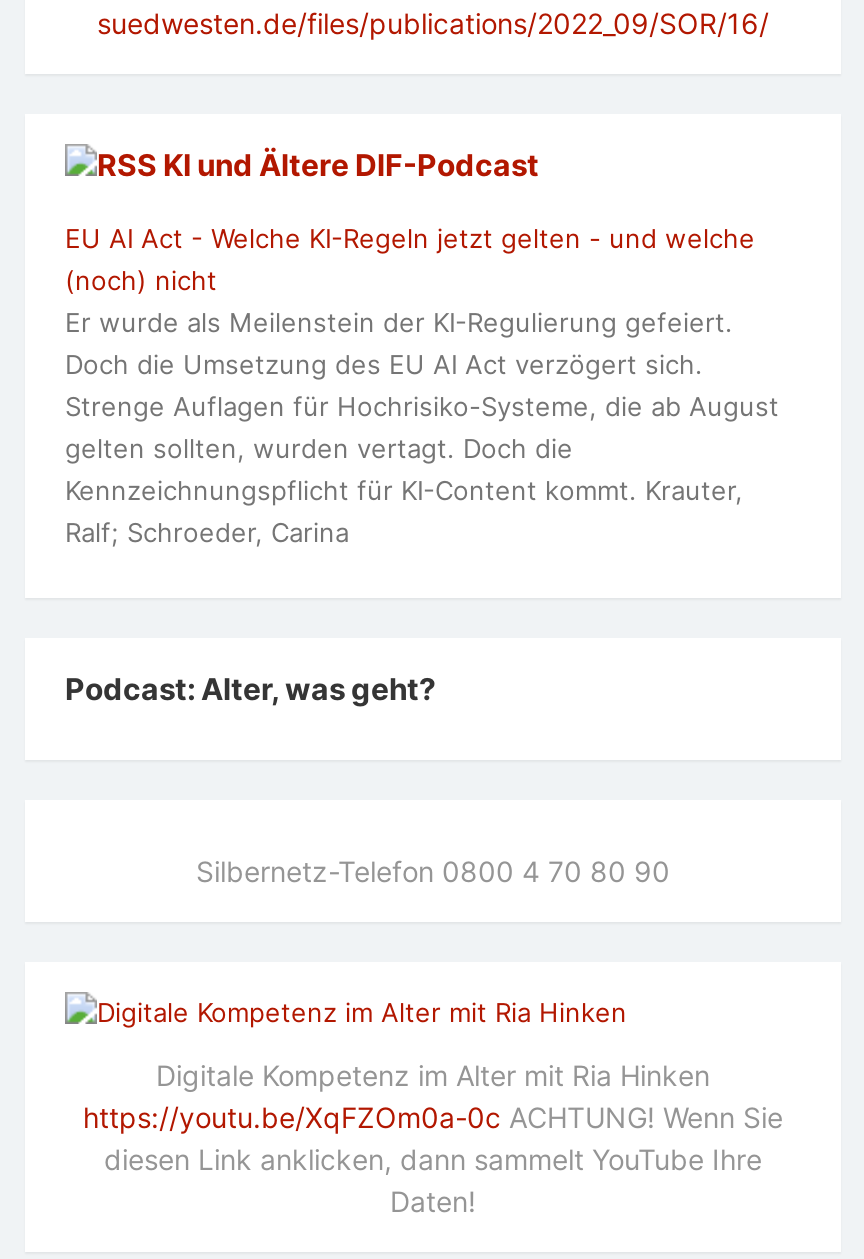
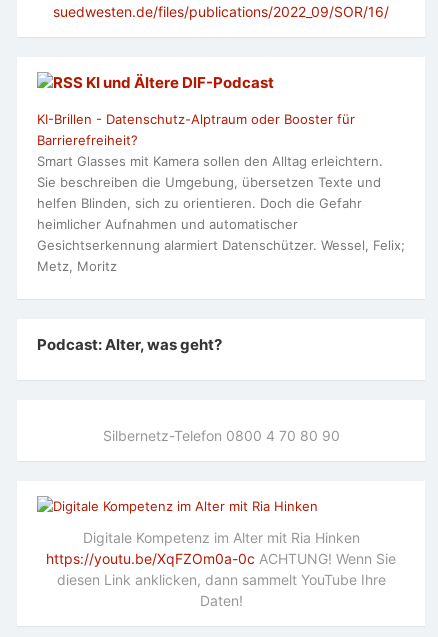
- EU AI Act - Welche KI-Regeln jetzt gelten - und welche
- (noch) nicht
- Er wurde als Meilenstein der KI-Regulierung gefeiert.
- Doch die Umsetzung des EU AI Act verzögert sich.
- Strenge Auflagen für Hochrisiko-Systeme, die ab August
- gelten sollten, wurden vertagt. Doch die
- Kennzeichnungspflicht für KI-Content kommt. Krauter,
- Ralf; Schroeder, Carina
+ KI-Brillen - Datenschutz-Alptraum oder Booster für
+ Barrierefreiheit?
+ Smart Glasses mit Kamera sollen den Alltag erleichtern.
+ Sie beschreiben die Umgebung, übersetzen Texte und
+ helfen Blinden, sich zu orientieren. Doch die Gefahr
+ heimlicher Aufnahmen und automatischer
+ Gesichtserkennung alarmiert Datenschützer. Wessel, Felix;
+ Metz, Moritz
